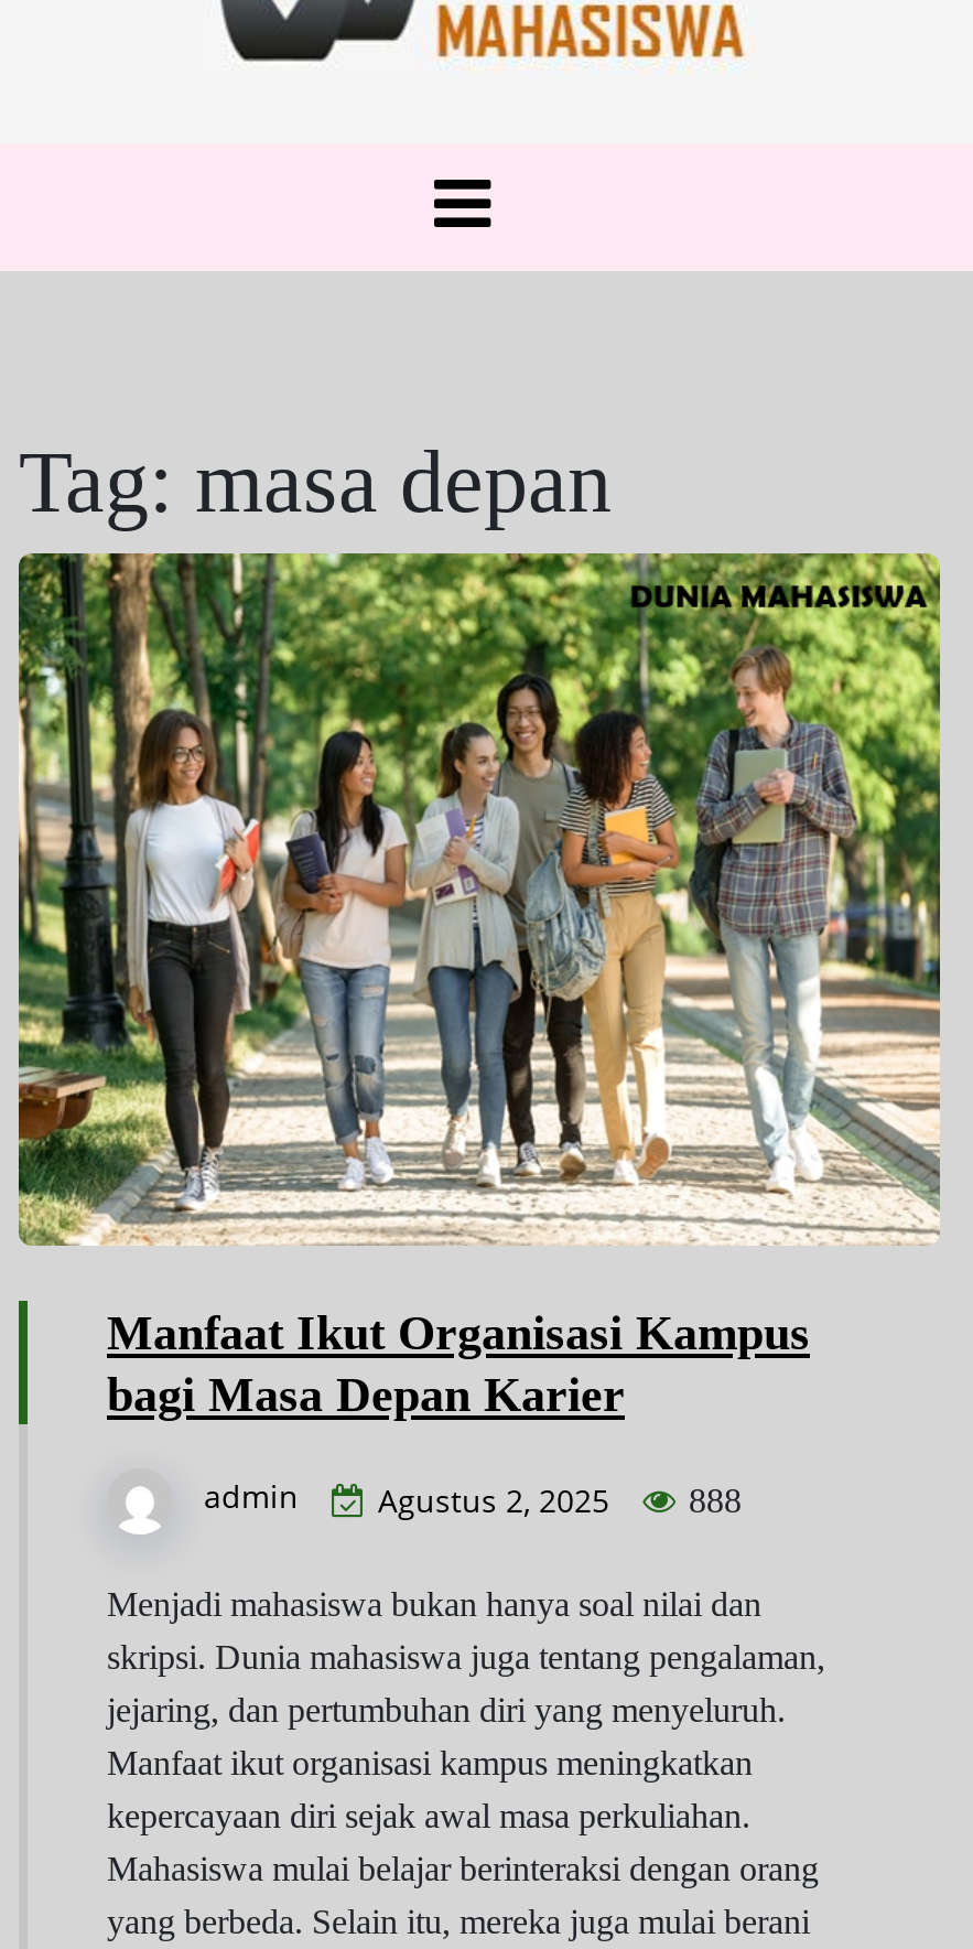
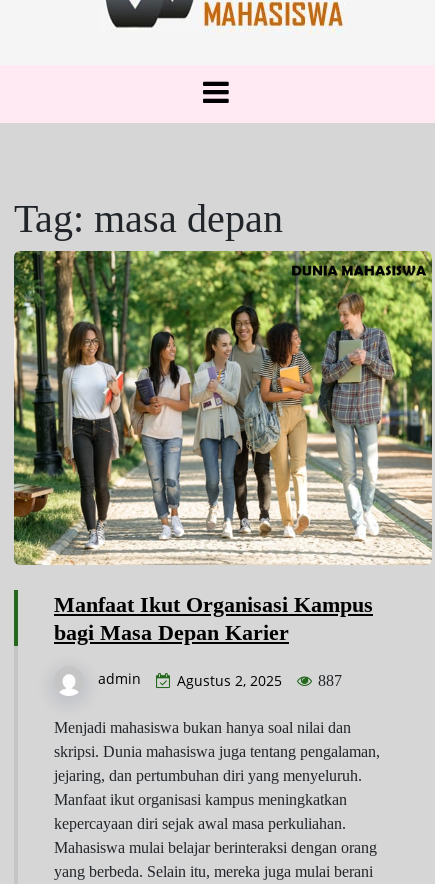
- admin Agustus 2, 2025 888
+ admin Agustus 2, 2025 887
